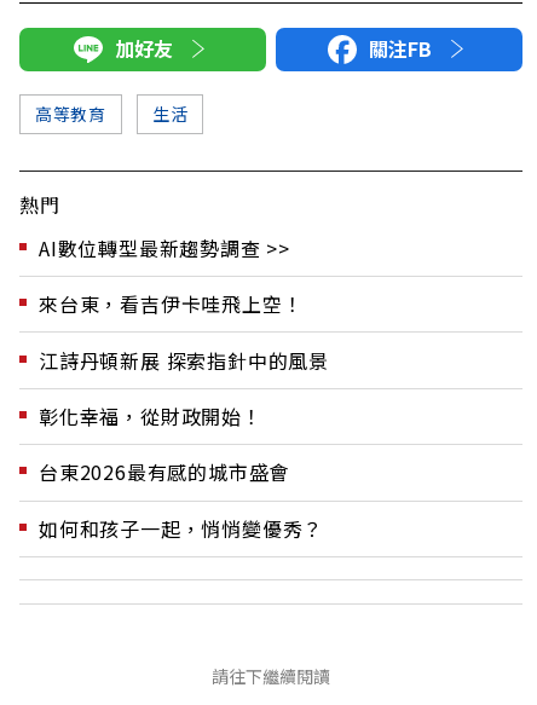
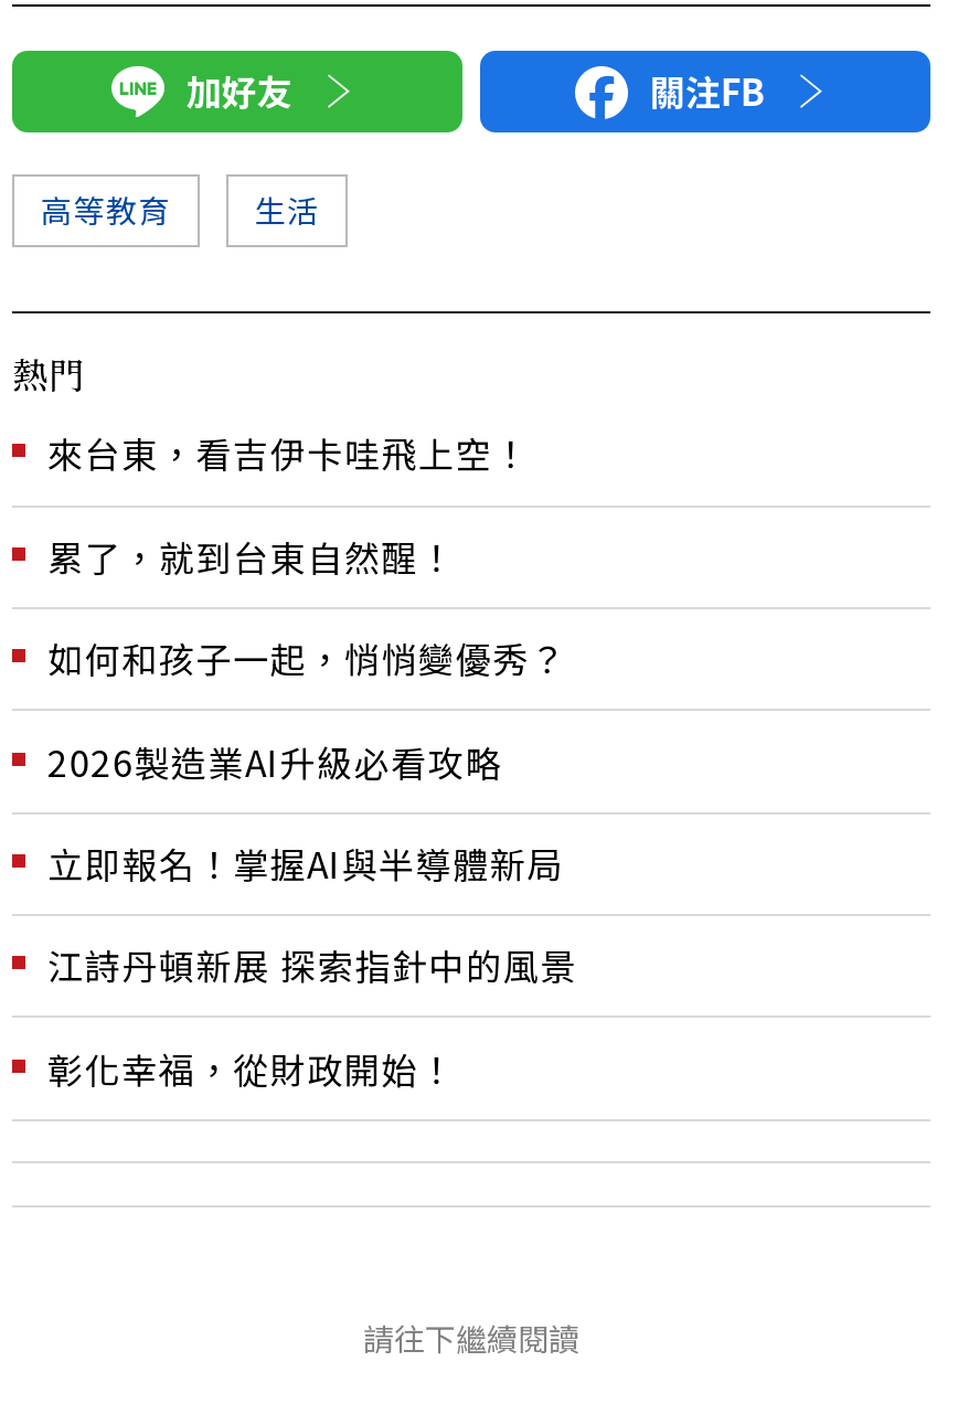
- AI數位轉型最新趨勢調查 >>

moved up: 來台東，看吉伊卡哇飛上空！

+ 累了，就到台東自然醒！
+ 2026製造業AI升級必看攻略
+ 立即報名！掌握AI與半導體新局

moved down: 江詩丹頓新展 探索指針中的風景 | 彰化幸福，從財政開始！

- 台東2026最有感的城市盛會

moved up: 如何和孩子一起，悄悄變優秀？
